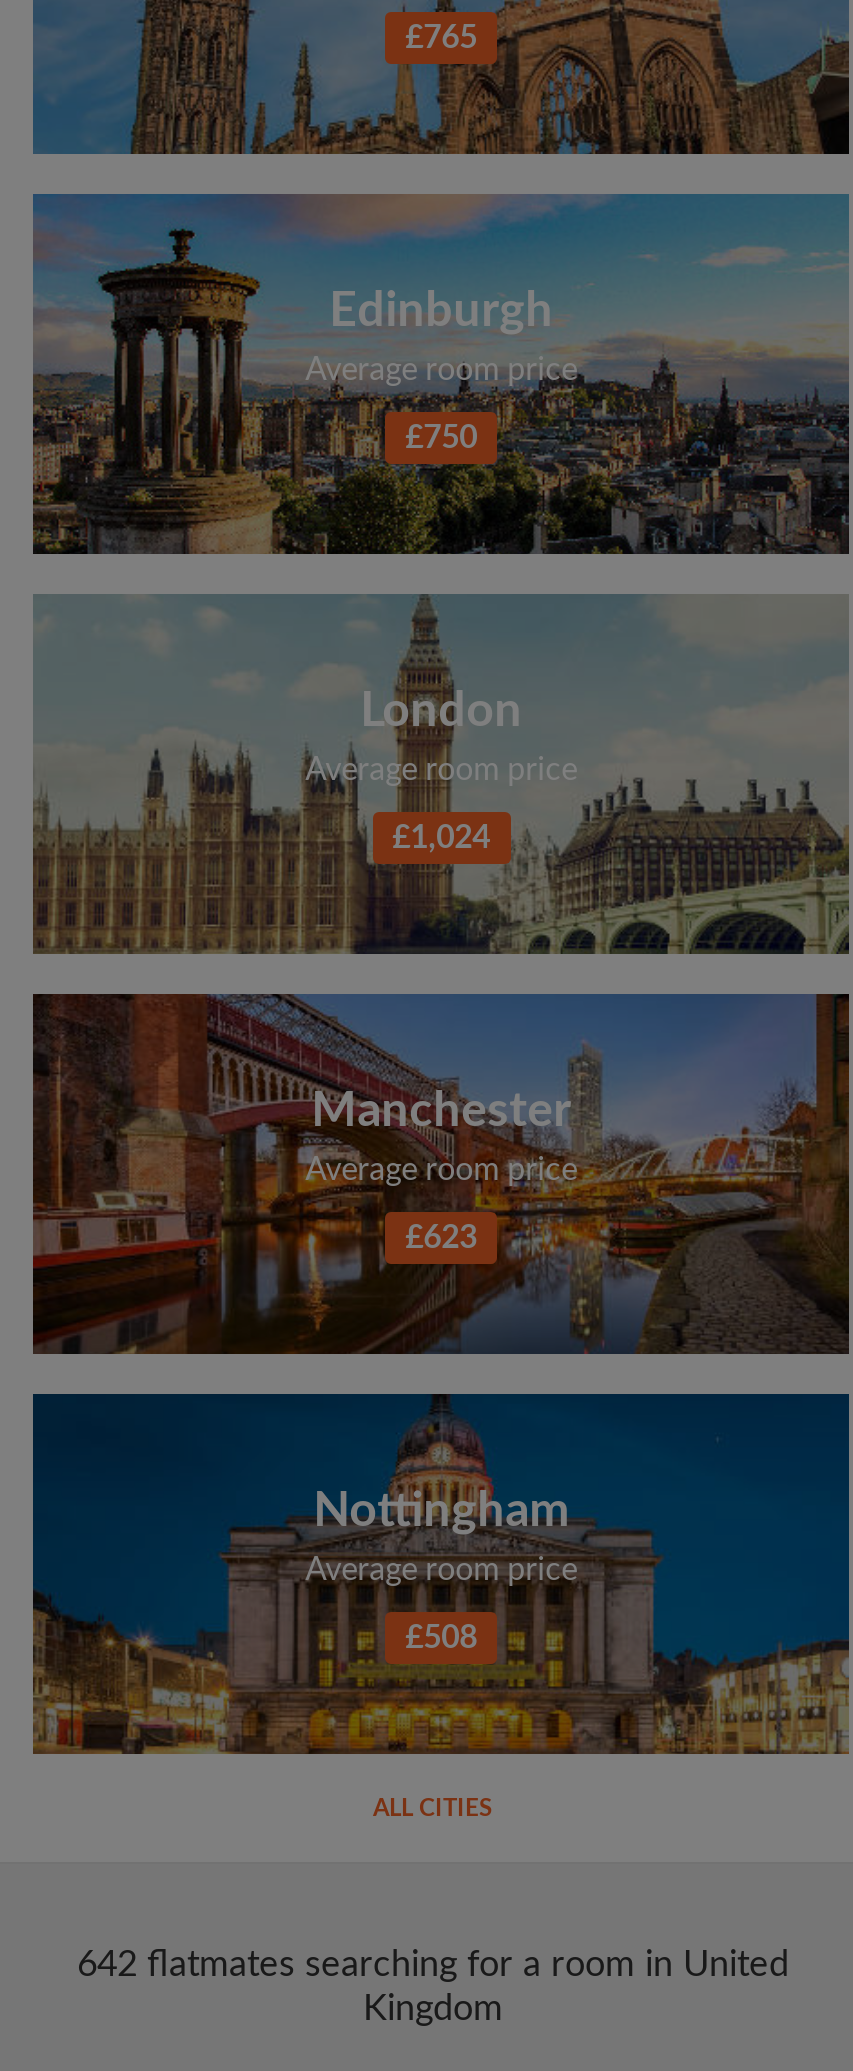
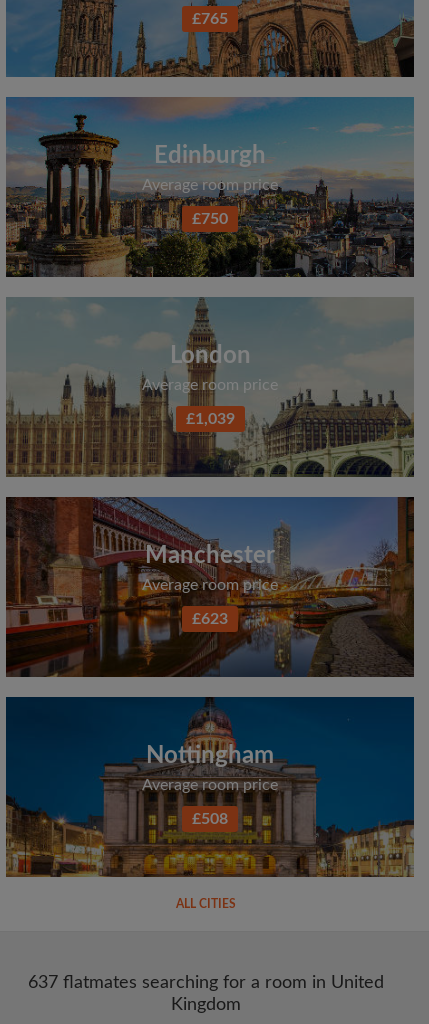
- £1,024
+ £1,039

- 642 flatmates searching for a room in United
+ 637 flatmates searching for a room in United
